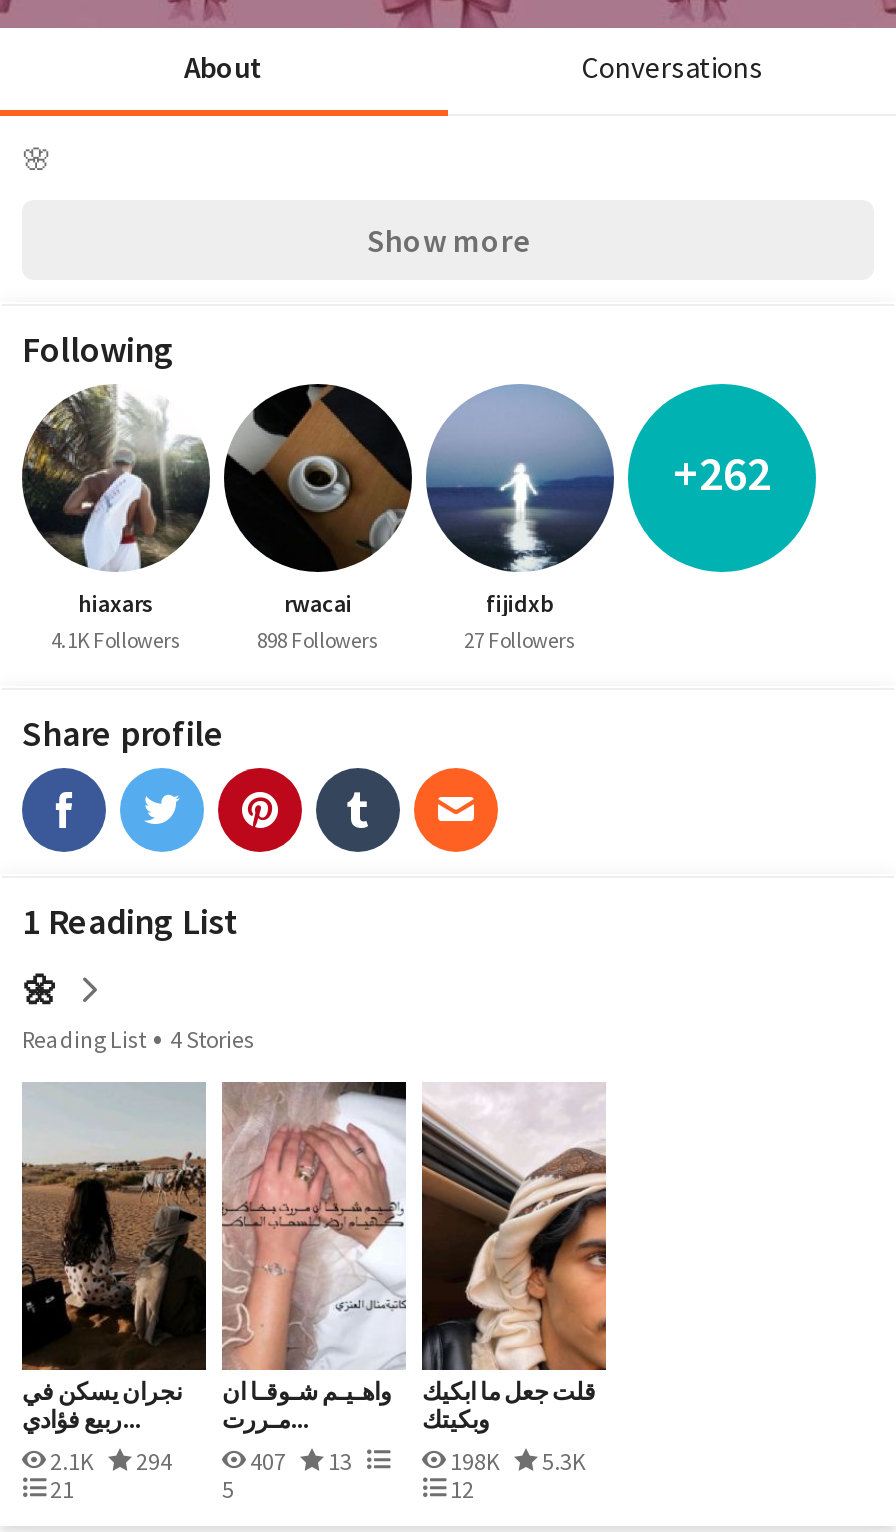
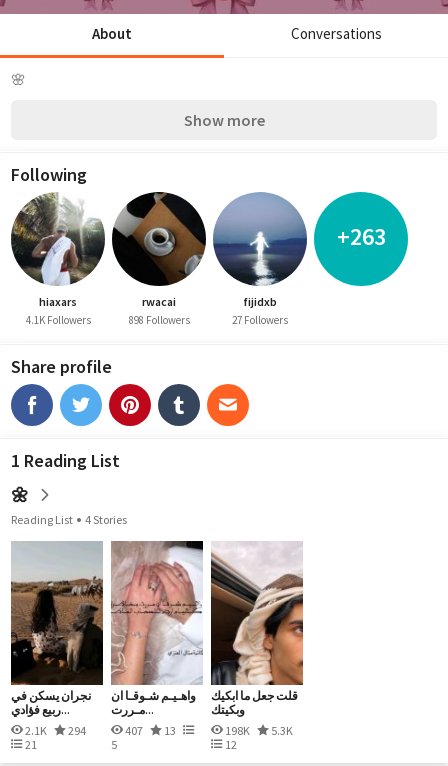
- +262
+ +263
